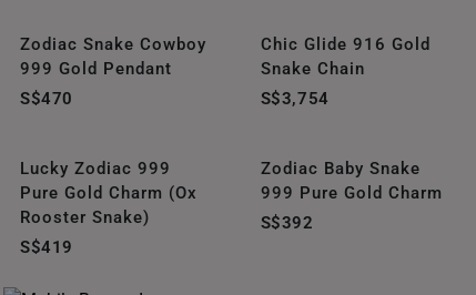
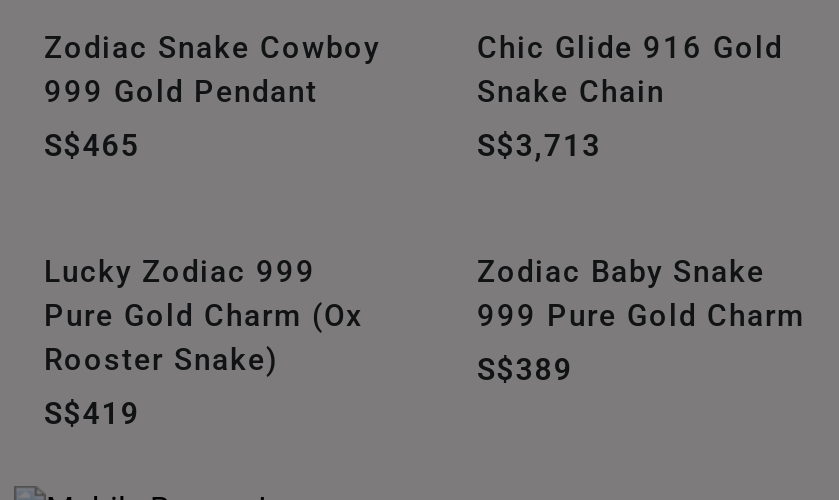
- S$470
+ S$465

- S$3,754
+ S$3,713

- S$392
+ S$389
